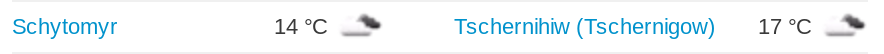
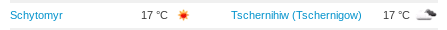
- 14 °C
+ 17 °C
